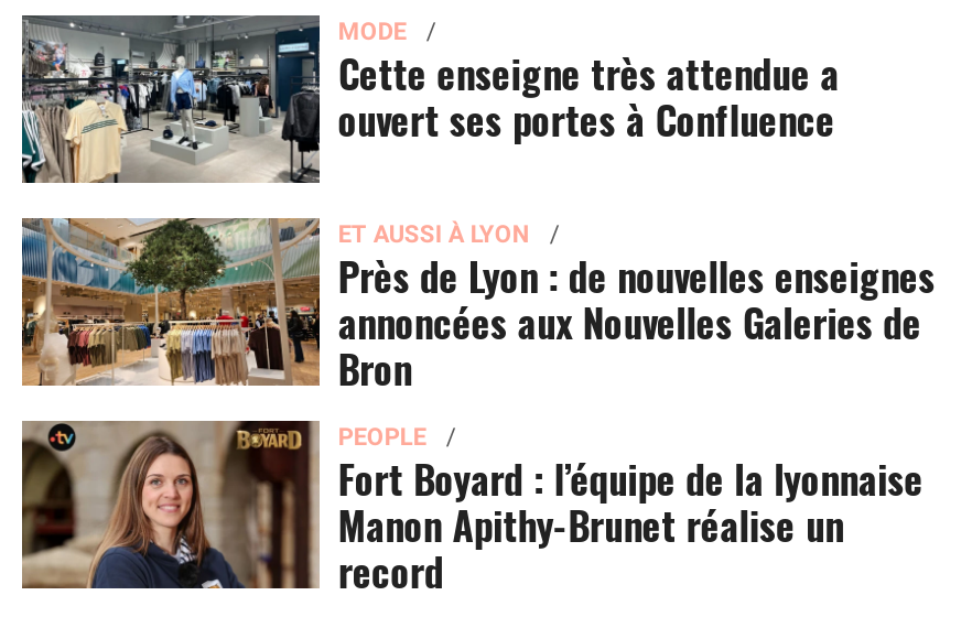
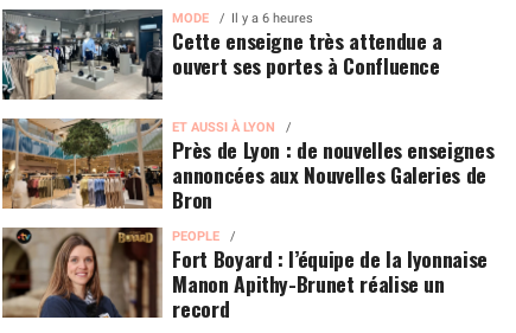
+ Il y a 6 heures
